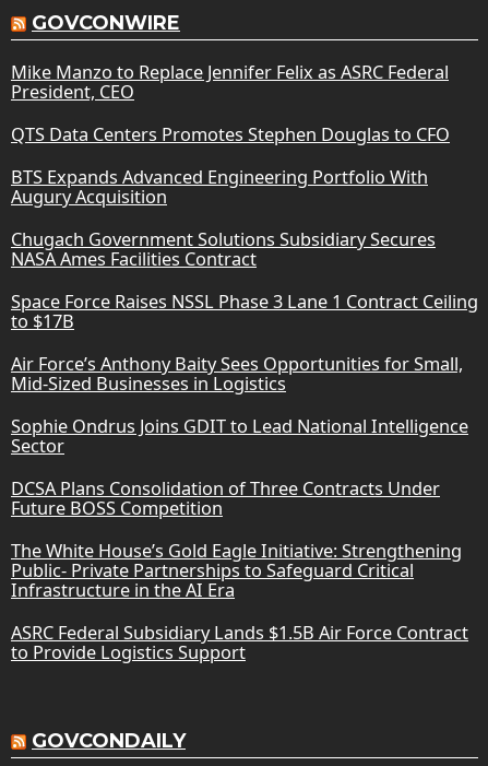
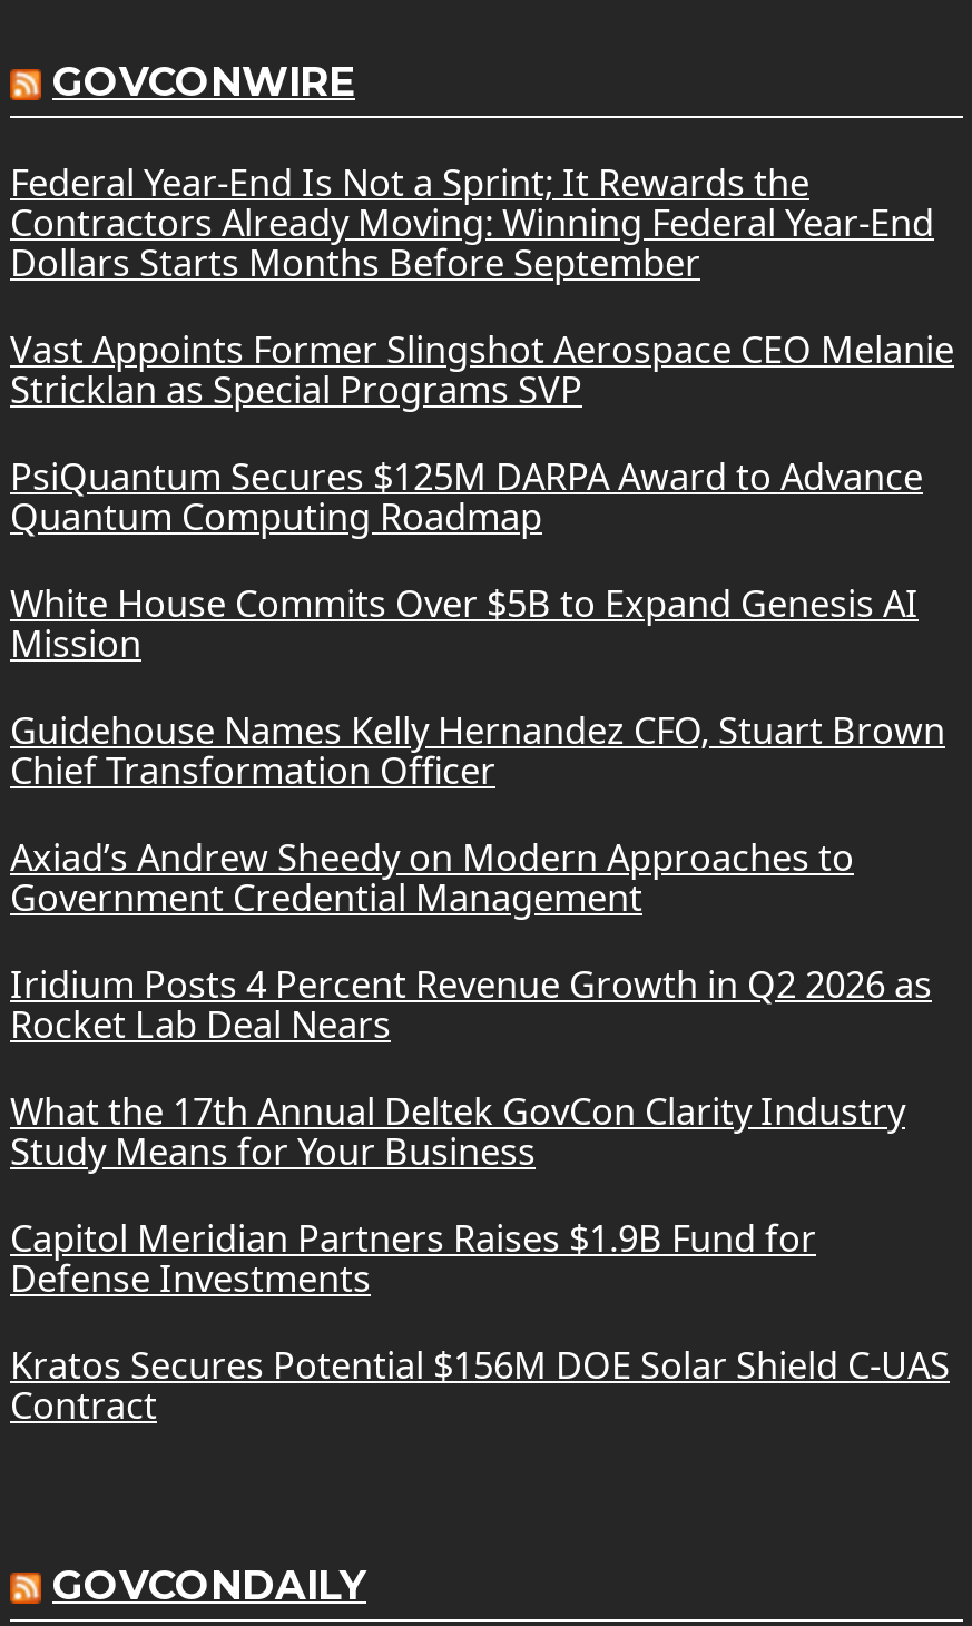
- Mike Manzo to Replace Jennifer Felix as ASRC Federal
- President, CEO
+ Federal Year-End Is Not a Sprint; It Rewards the
+ Contractors Already Moving: Winning Federal Year-End
+ Dollars Starts Months Before September

- QTS Data Centers Promotes Stephen Douglas to CFO
+ Vast Appoints Former Slingshot Aerospace CEO Melanie
+ Stricklan as Special Programs SVP

- BTS Expands Advanced Engineering Portfolio With
- Augury Acquisition
+ PsiQuantum Secures $125M DARPA Award to Advance
+ Quantum Computing Roadmap

- Chugach Government Solutions Subsidiary Secures
- NASA Ames Facilities Contract
+ White House Commits Over $5B to Expand Genesis AI
+ Mission

- Space Force Raises NSSL Phase 3 Lane 1 Contract Ceiling
- to $17B
+ Guidehouse Names Kelly Hernandez CFO, Stuart Brown
+ Chief Transformation Officer

- Air Force’s Anthony Baity Sees Opportunities for Small,
- Mid-Sized Businesses in Logistics
+ Axiad’s Andrew Sheedy on Modern Approaches to
+ Government Credential Management

- Sophie Ondrus Joins GDIT to Lead National Intelligence
- Sector
+ Iridium Posts 4 Percent Revenue Growth in Q2 2026 as
+ Rocket Lab Deal Nears

- DCSA Plans Consolidation of Three Contracts Under
- Future BOSS Competition
+ What the 17th Annual Deltek GovCon Clarity Industry
+ Study Means for Your Business

- The White House’s Gold Eagle Initiative: Strengthening
- Public- Private Partnerships to Safeguard Critical
- Infrastructure in the AI Era
+ Capitol Meridian Partners Raises $1.9B Fund for
+ Defense Investments

- ASRC Federal Subsidiary Lands $1.5B Air Force Contract
- to Provide Logistics Support
+ Kratos Secures Potential $156M DOE Solar Shield C-UAS
+ Contract
